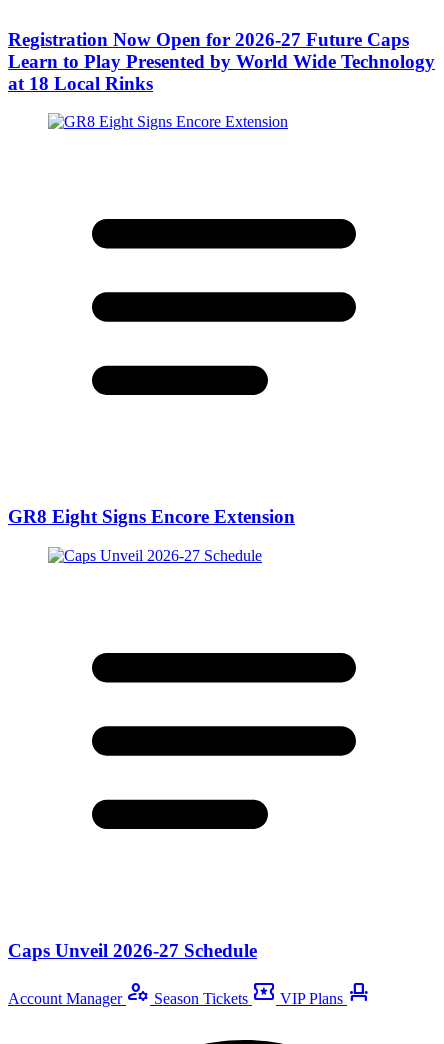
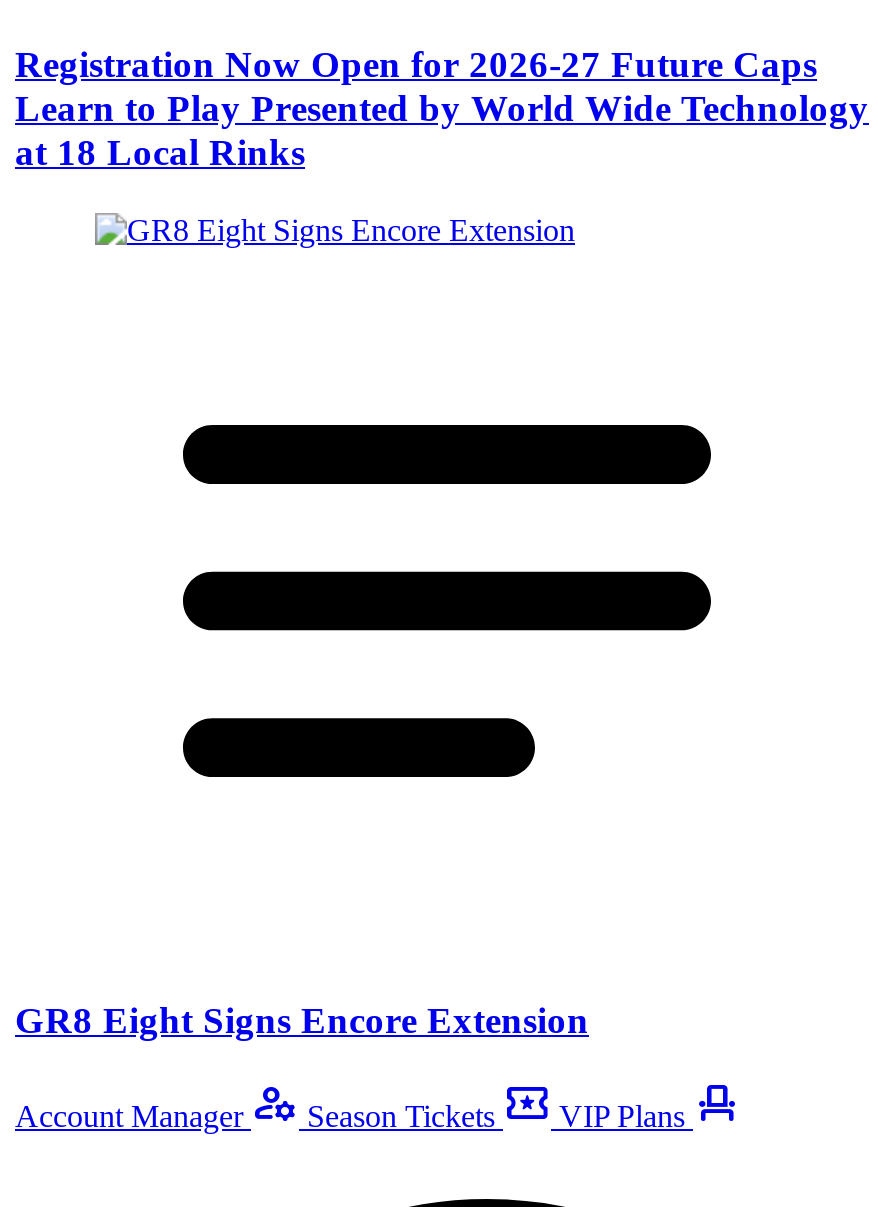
- Caps Unveil 2026-27 Schedule
